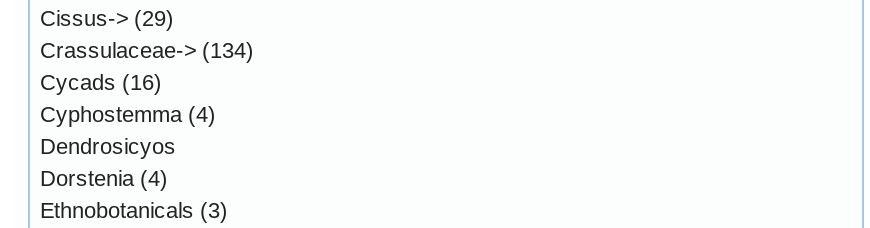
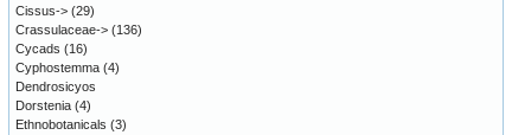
- Crassulaceae-> (134)
+ Crassulaceae-> (136)
